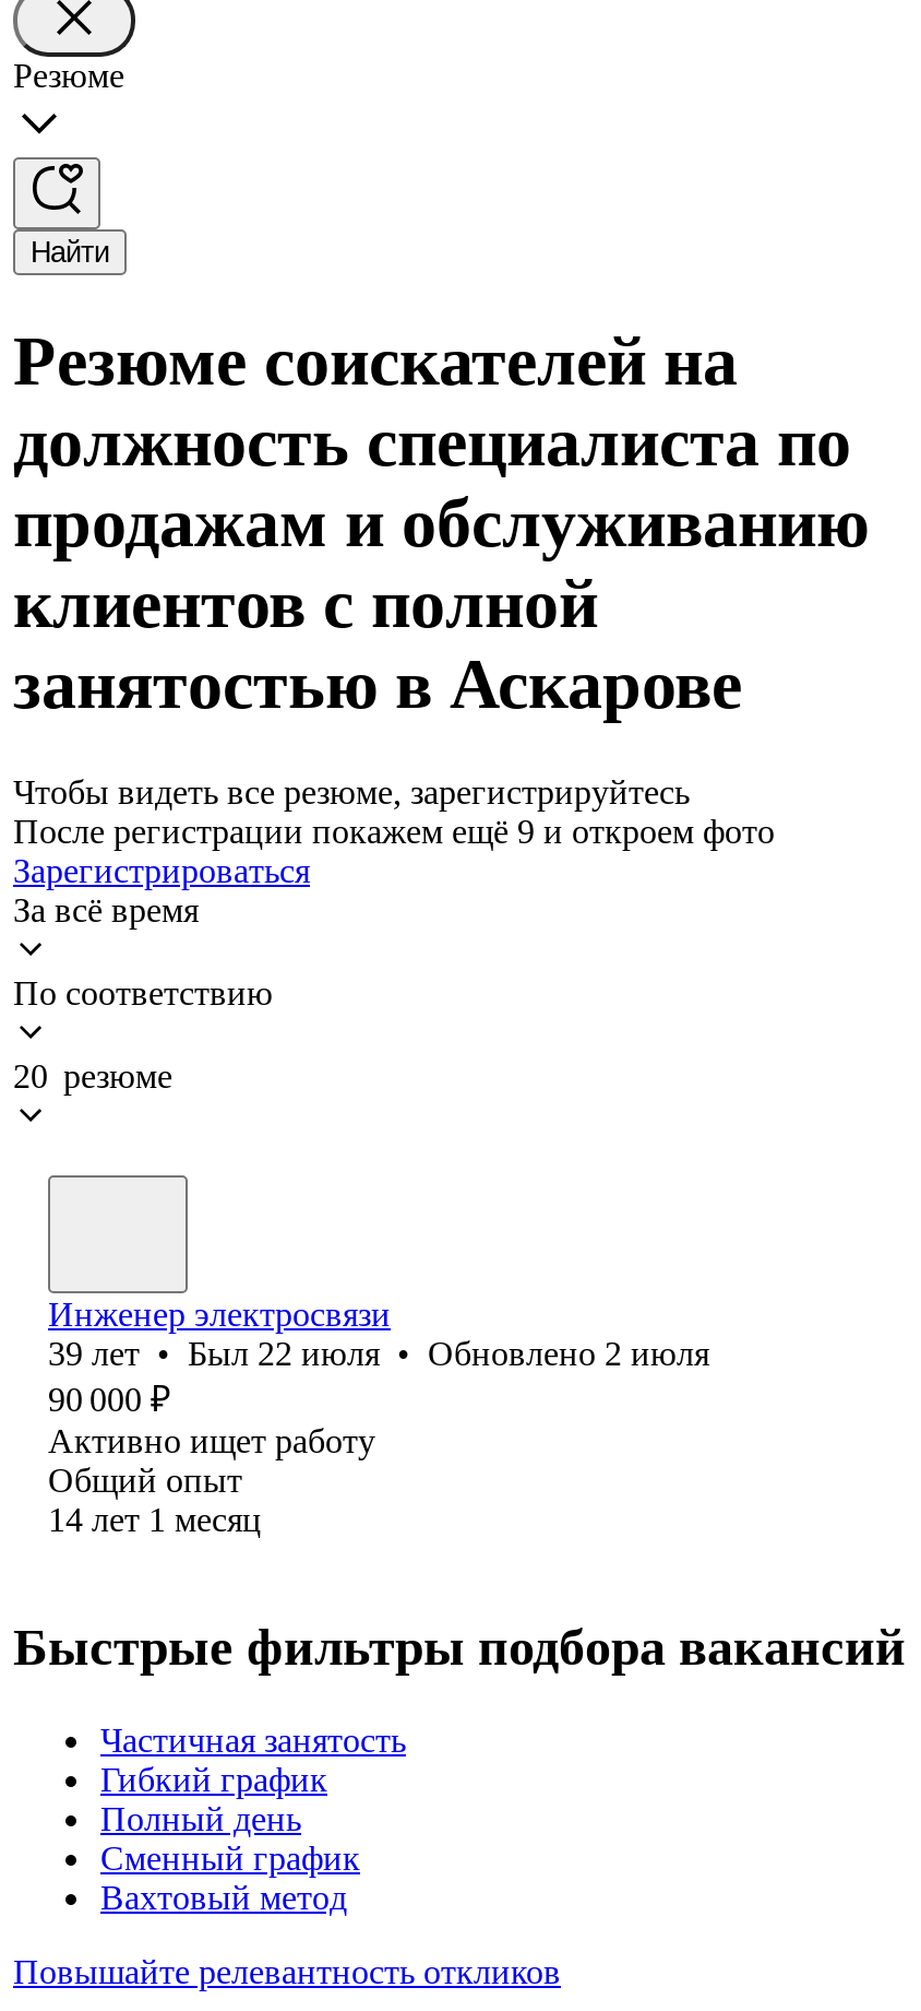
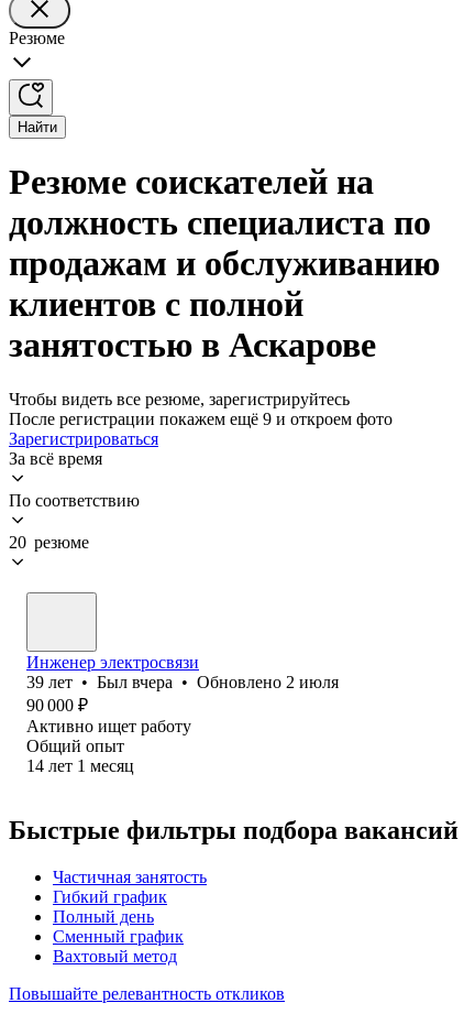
- 39 лет • Был 22 июля • Обновлено 2 июля
+ 39 лет • Был вчера • Обновлено 2 июля
